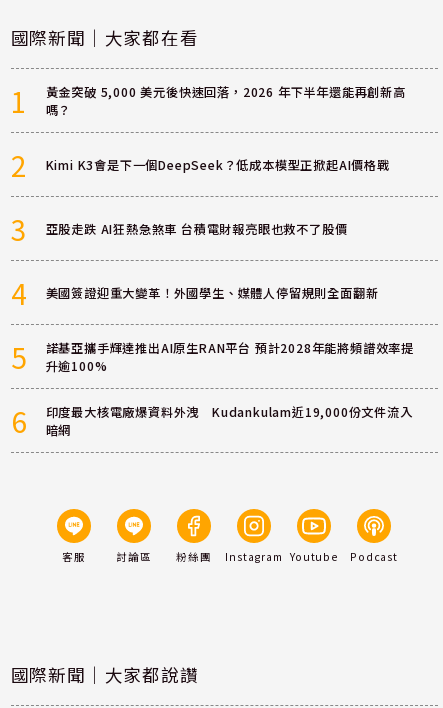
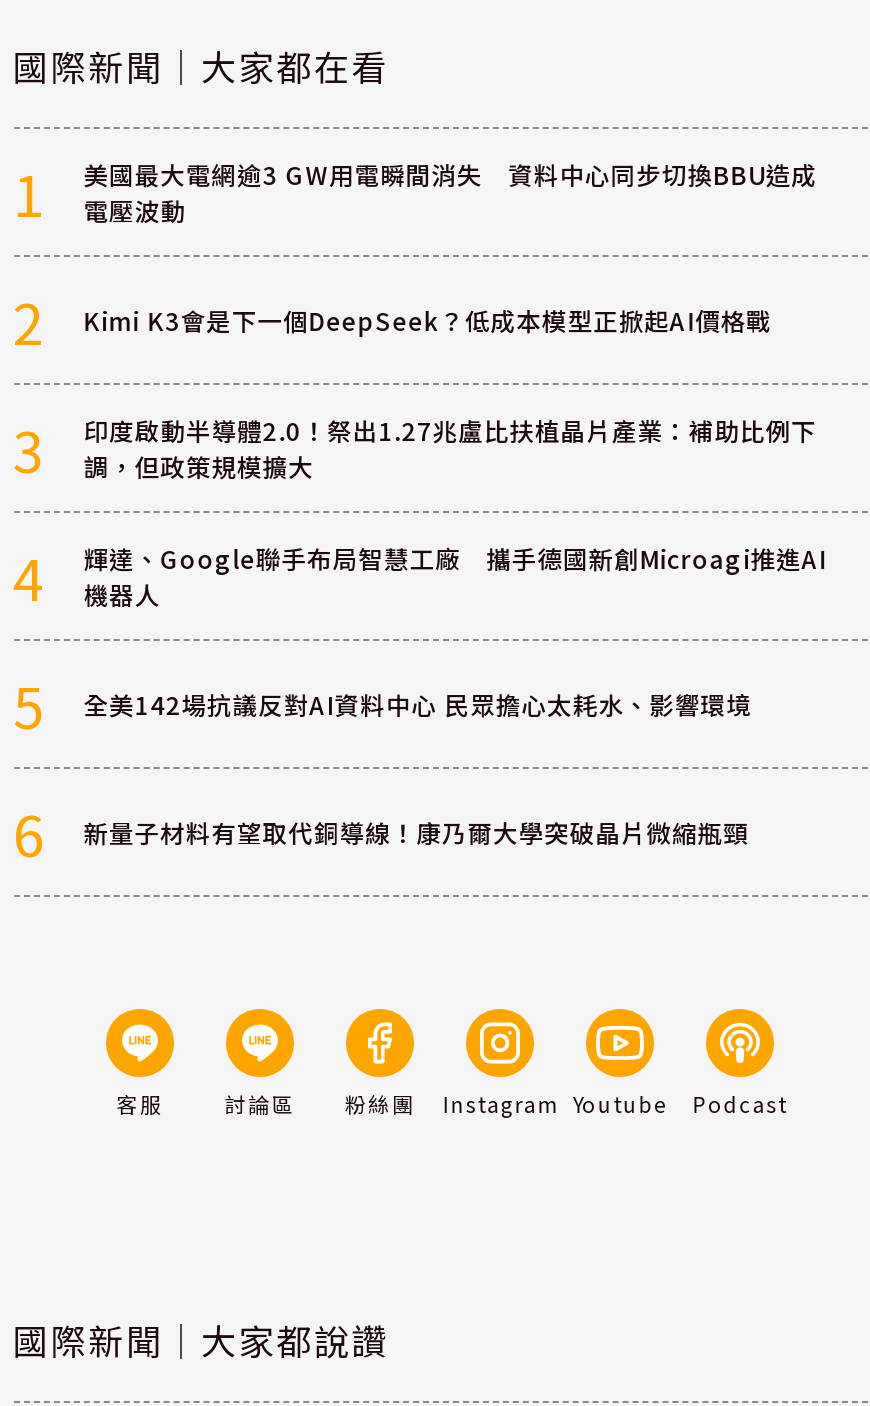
- 黃金突破 5,000 美元後快速回落，2026 年下半年還能再創新高
- 嗎？
+ 美國最大電網逾3 GW用電瞬間消失 資料中心同步切換BBU造成
+ 電壓波動

- 亞股走跌 AI狂熱急煞車 台積電財報亮眼也救不了股價
+ 印度啟動半導體2.0！祭出1.27兆盧比扶植晶片產業：補助比例下
+ 調，但政策規模擴大

- 美國簽證迎重大變革！外國學生、媒體人停留規則全面翻新
+ 輝達、Google聯手布局智慧工廠 攜手德國新創Microagi推進AI
+ 機器人

- 諾基亞攜手輝達推出AI原生RAN平台 預計2028年能將頻譜效率提
- 升逾100%
+ 全美142場抗議反對AI資料中心 民眾擔心太耗水、影響環境

- 印度最大核電廠爆資料外洩 Kudankulam近19,000份文件流入
- 暗網
+ 新量子材料有望取代銅導線！康乃爾大學突破晶片微縮瓶頸
